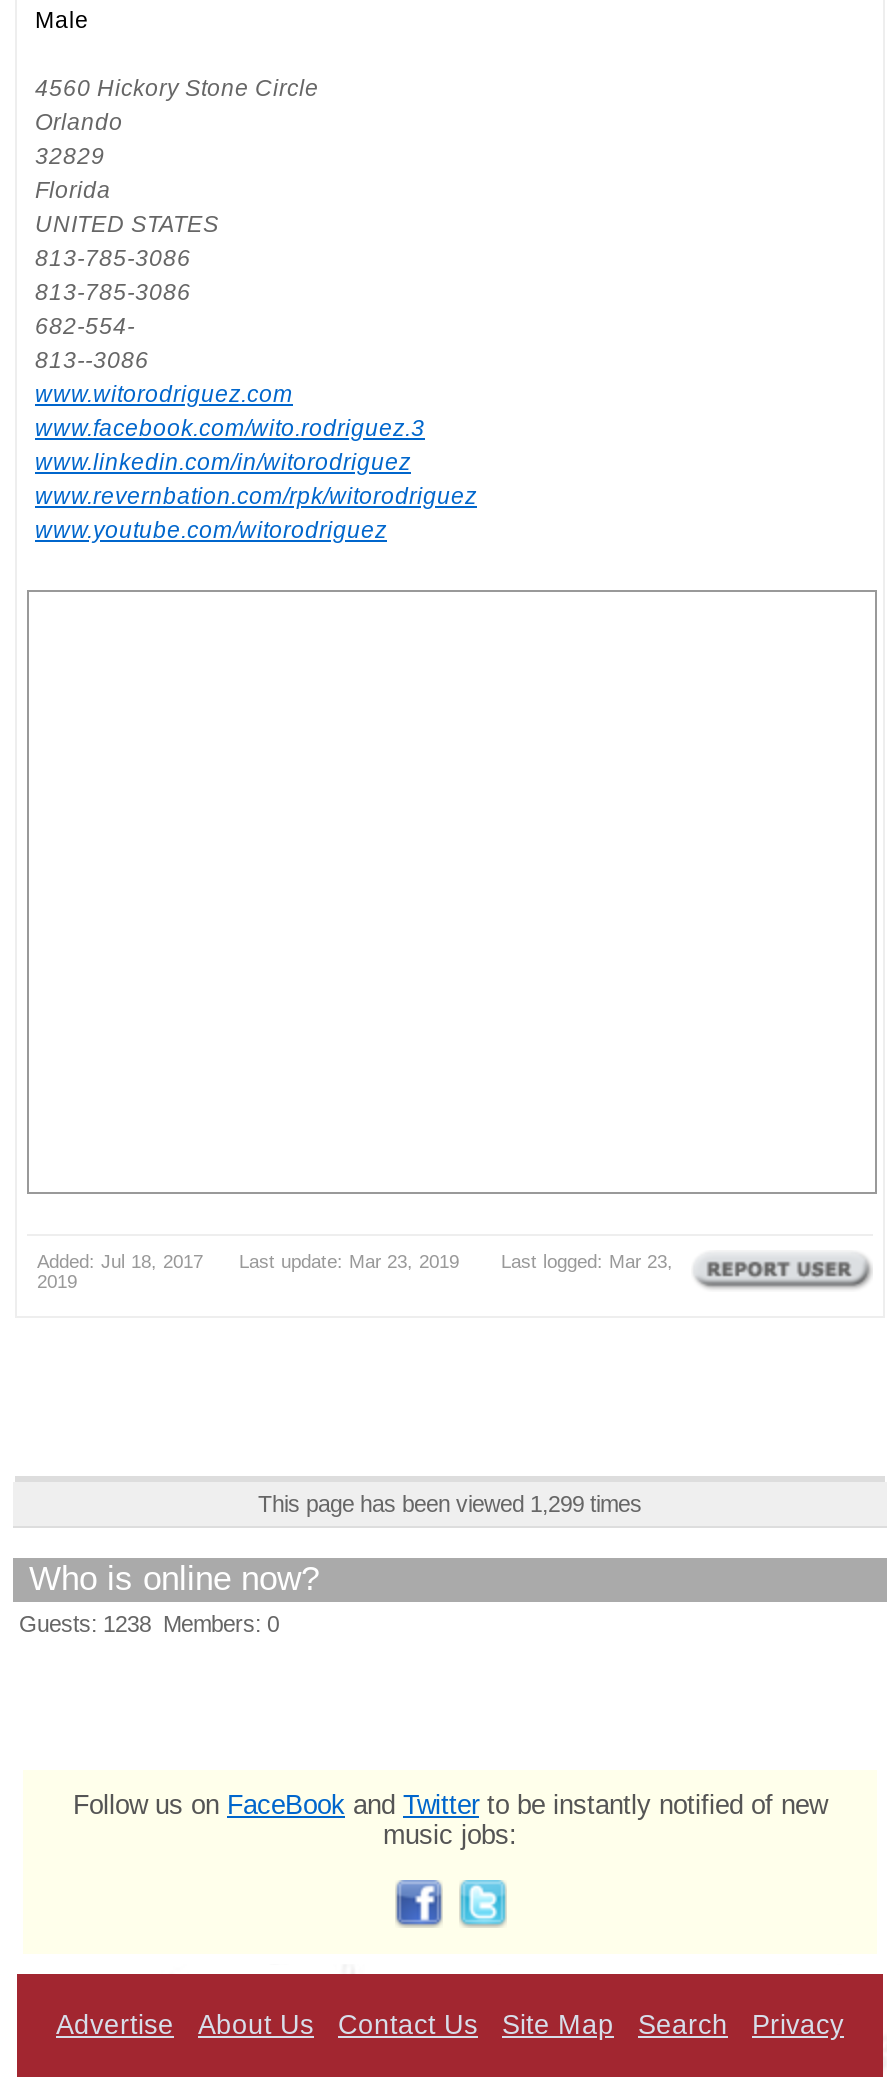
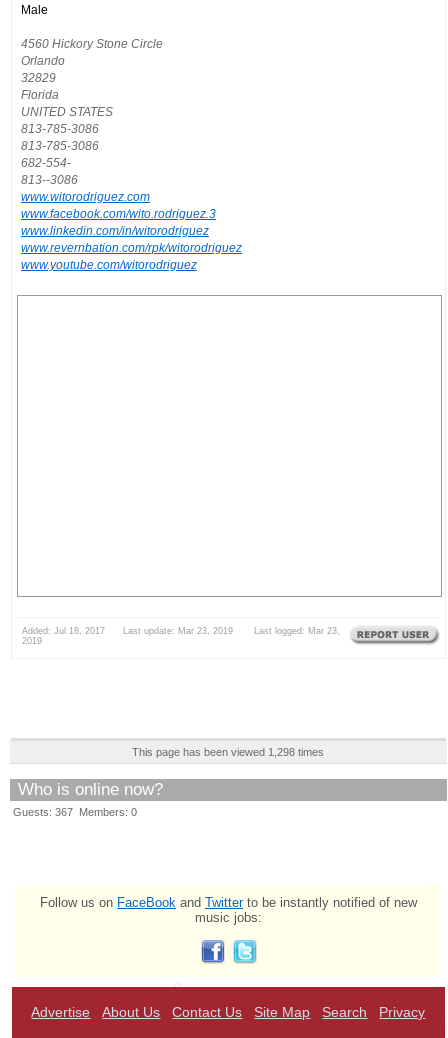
- This page has been viewed 1,299 times
+ This page has been viewed 1,298 times

- Guests: 1238 Members: 0
+ Guests: 367 Members: 0
